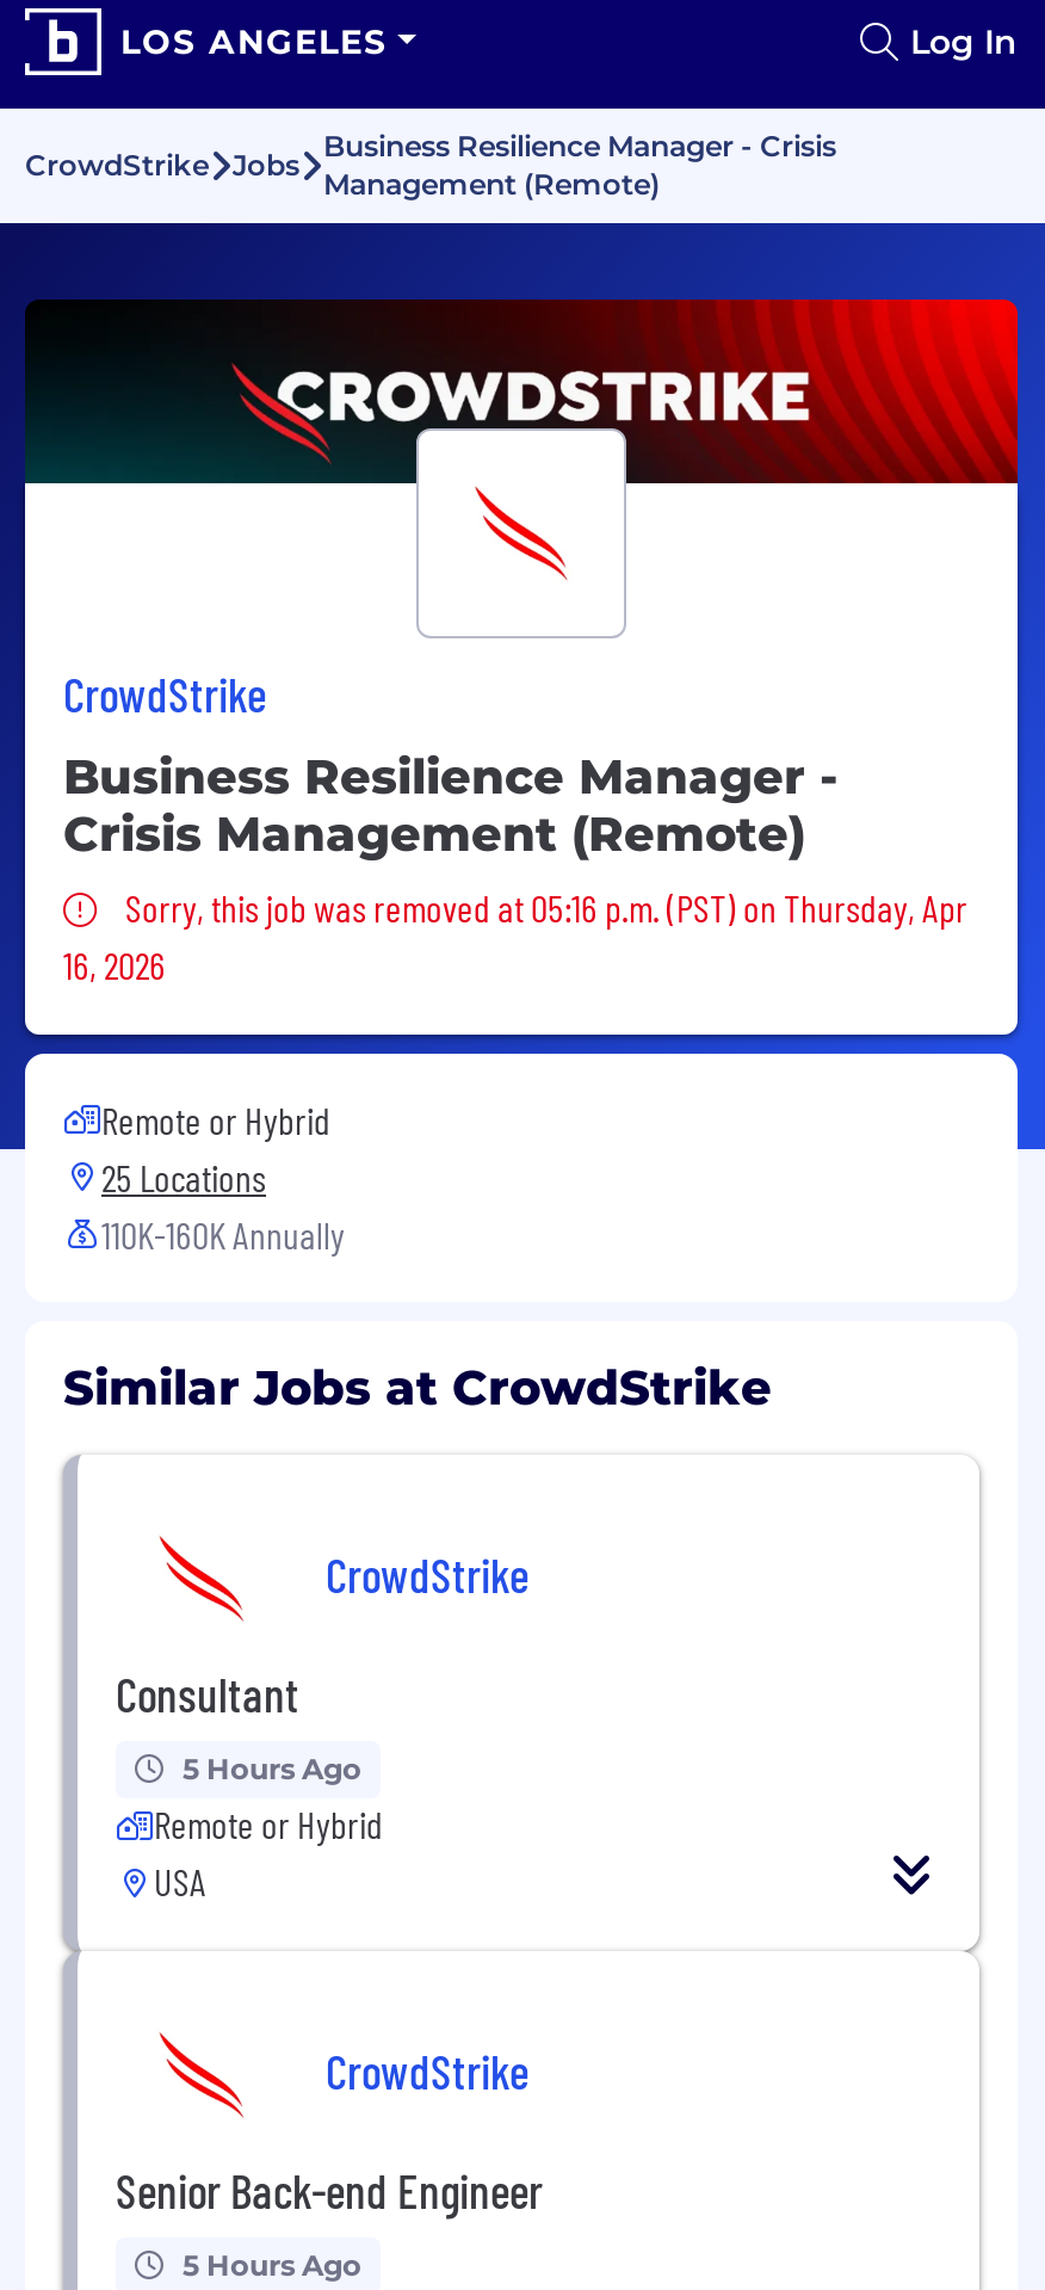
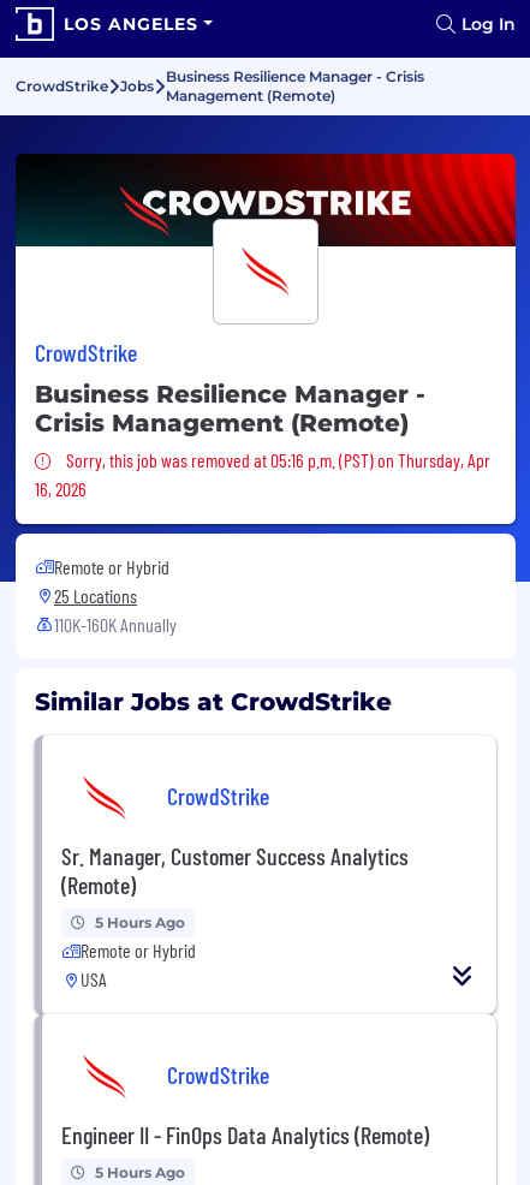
- Consultant
+ Sr. Manager, Customer Success Analytics
+ (Remote)

- Senior Back-end Engineer
+ Engineer II - FinOps Data Analytics (Remote)
